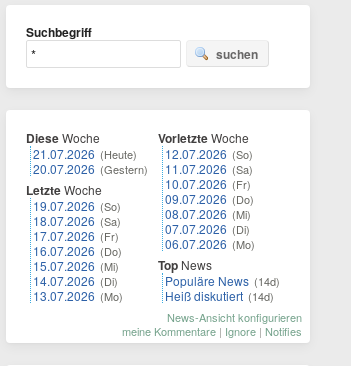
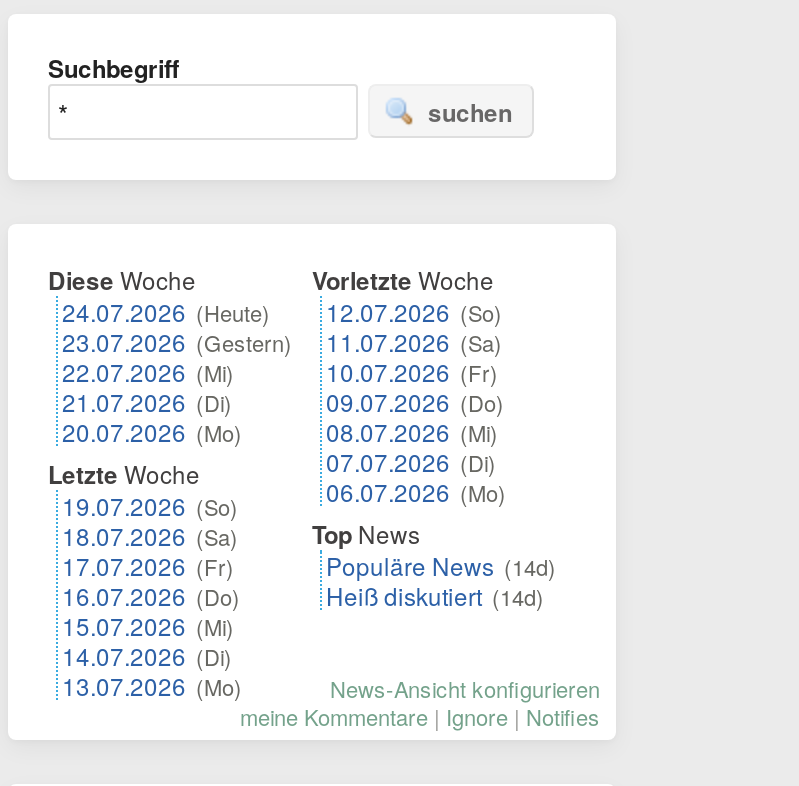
- 21.07.2026 (Heute)
- 20.07.2026 (Gestern)
+ 24.07.2026 (Heute)
+ 23.07.2026 (Gestern)
+ 22.07.2026 (Mi)
+ 21.07.2026 (Di)
+ 20.07.2026 (Mo)

moved down: Letzte Woche | 19.07.2026 (So) | 18.07.2026 (Sa) | 17.07.2026 (Fr) | 16.07.2026 (Do) | 15.07.2026 (Mi) | 14.07.2026 (Di) | 13.07.2026 (Mo)
